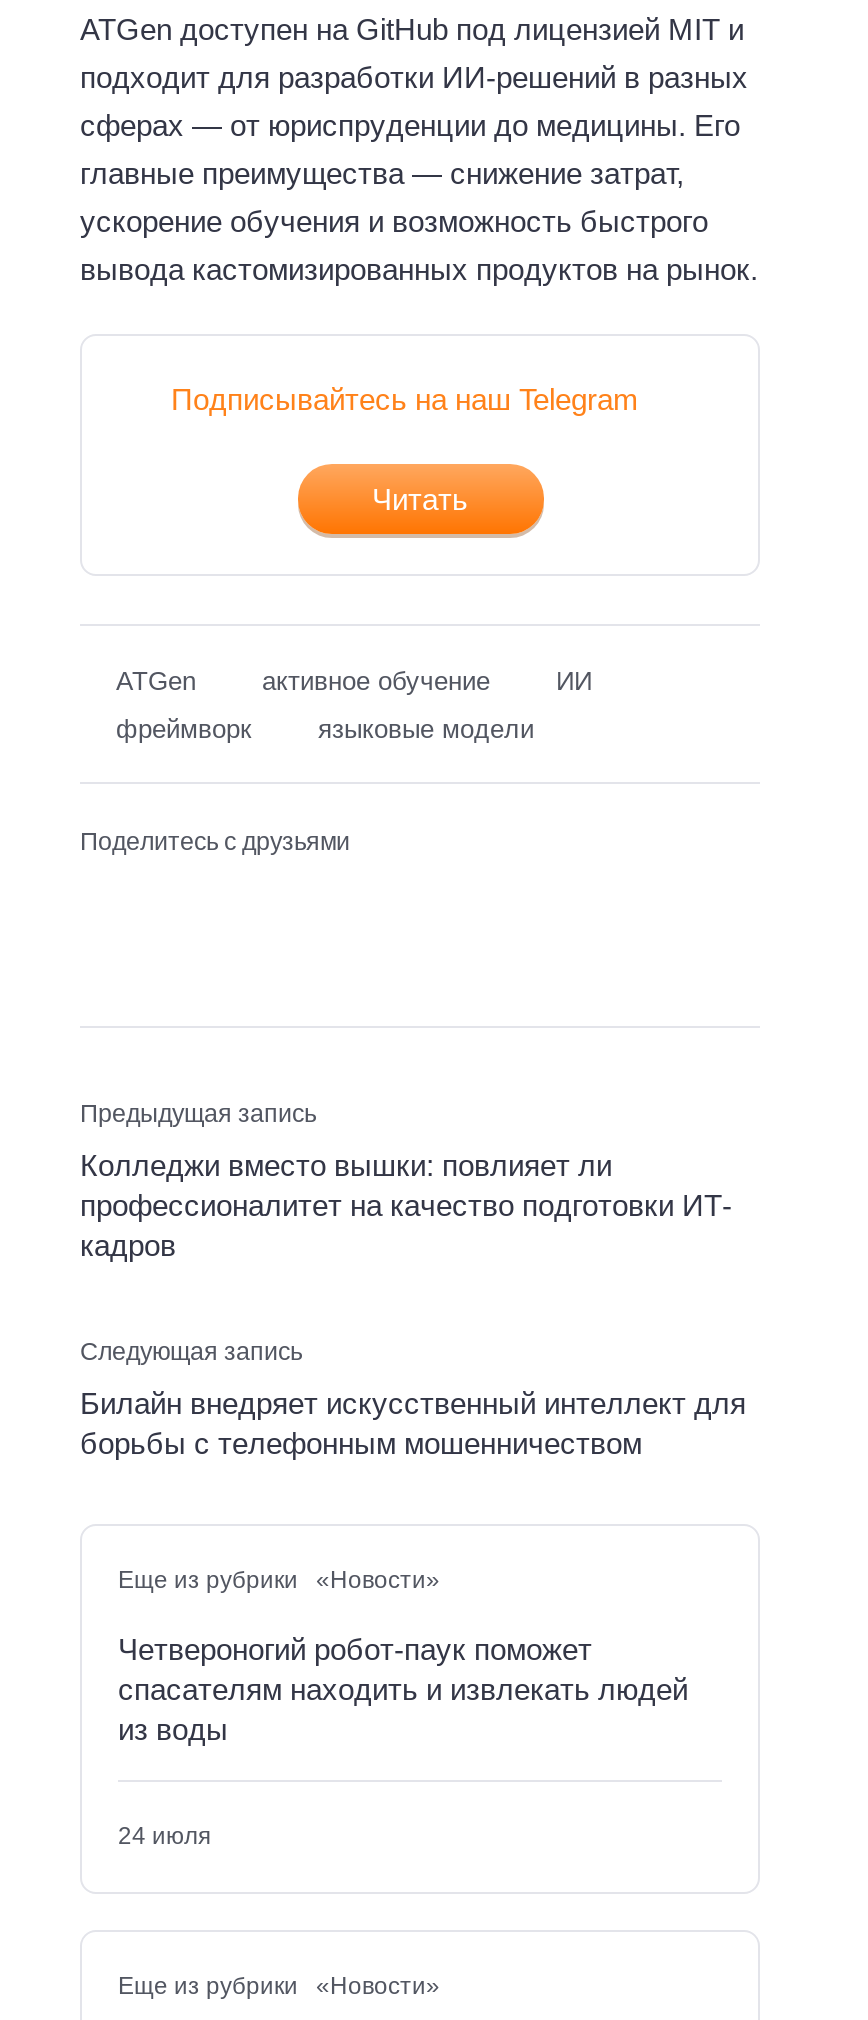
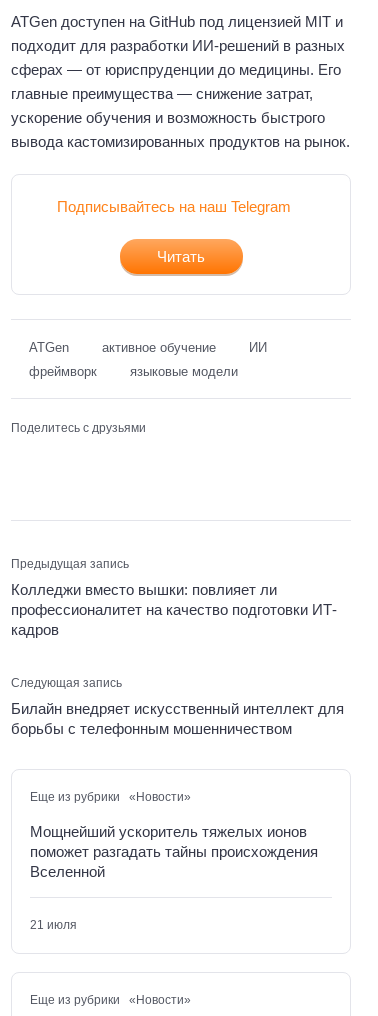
- Четвероногий робот-паук поможет
- спасателям находить и извлекать людей
- из воды
+ Мощнейший ускоритель тяжелых ионов
+ поможет разгадать тайны происхождения
+ Вселенной

- 24 июля
+ 21 июля
